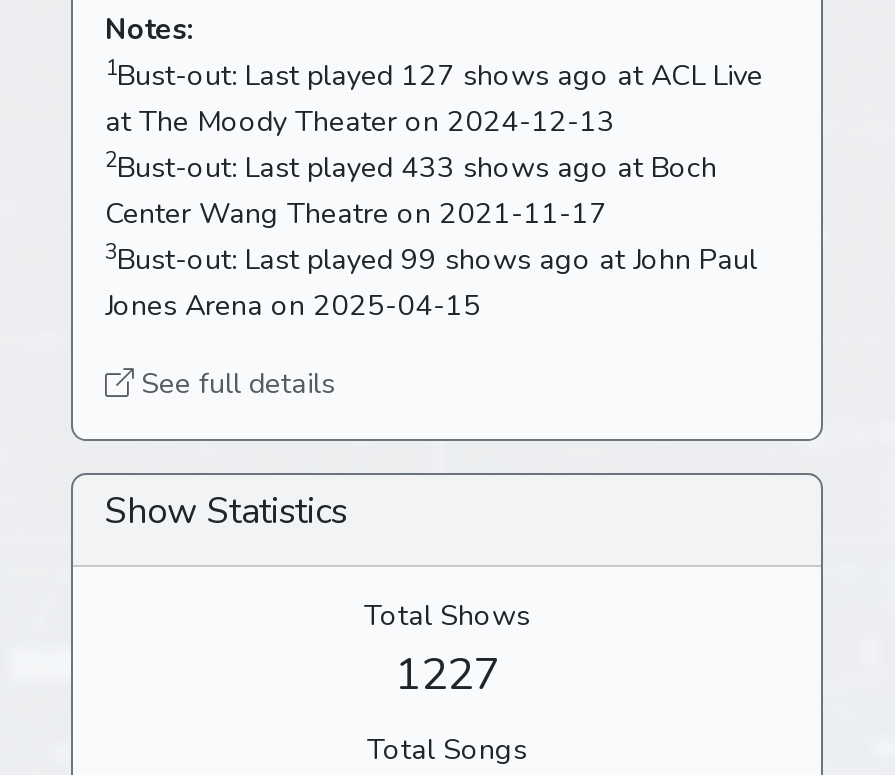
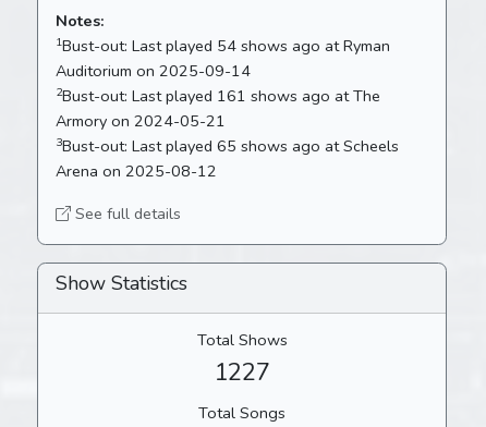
- 1Bust-out: Last played 127 shows ago at ACL Live
- at The Moody Theater on 2024-12-13
- 2Bust-out: Last played 433 shows ago at Boch
- Center Wang Theatre on 2021-11-17
- 3Bust-out: Last played 99 shows ago at John Paul
- Jones Arena on 2025-04-15
+ 1Bust-out: Last played 54 shows ago at Ryman
+ Auditorium on 2025-09-14
+ 2Bust-out: Last played 161 shows ago at The
+ Armory on 2024-05-21
+ 3Bust-out: Last played 65 shows ago at Scheels
+ Arena on 2025-08-12
